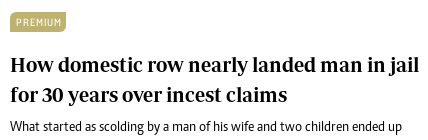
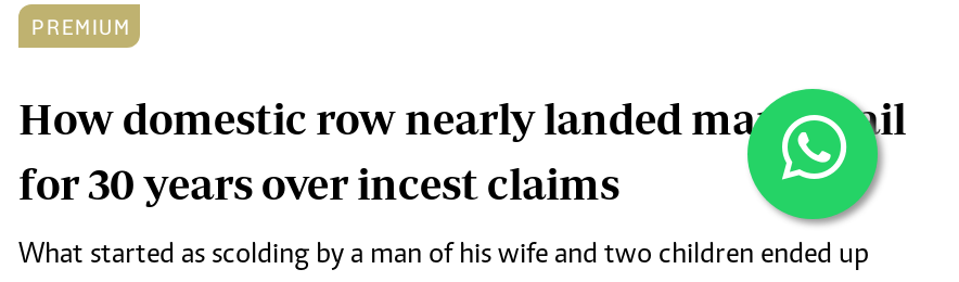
+ [image]
